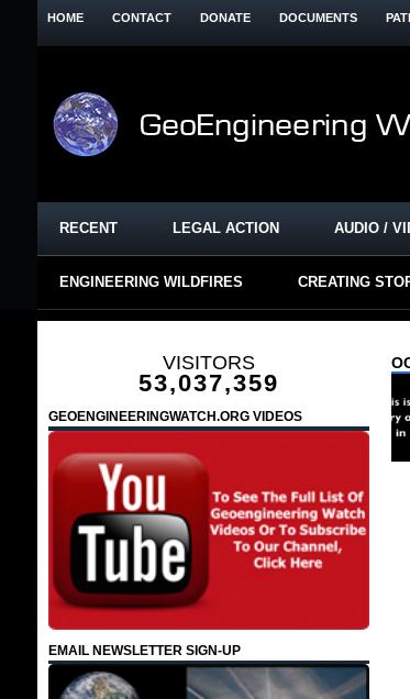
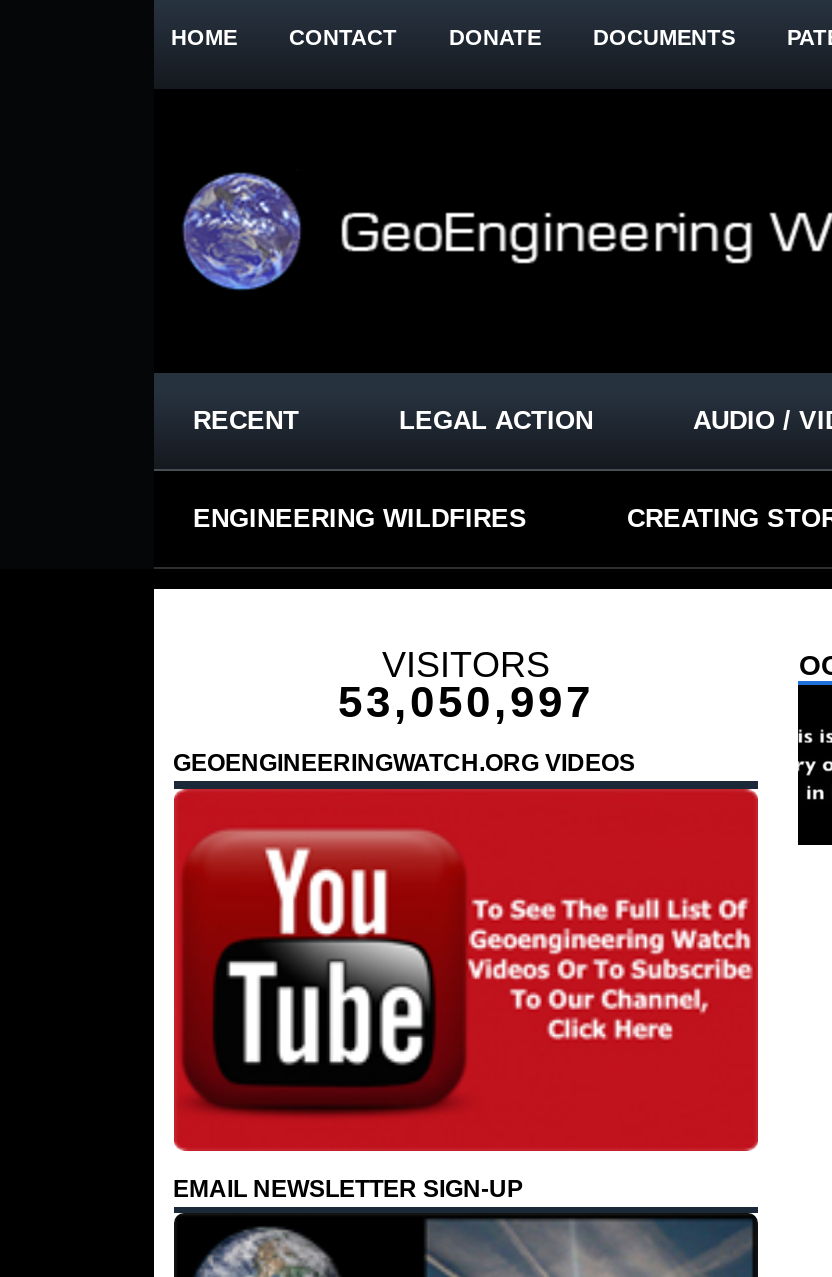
- 53,037,359
+ 53,050,997
